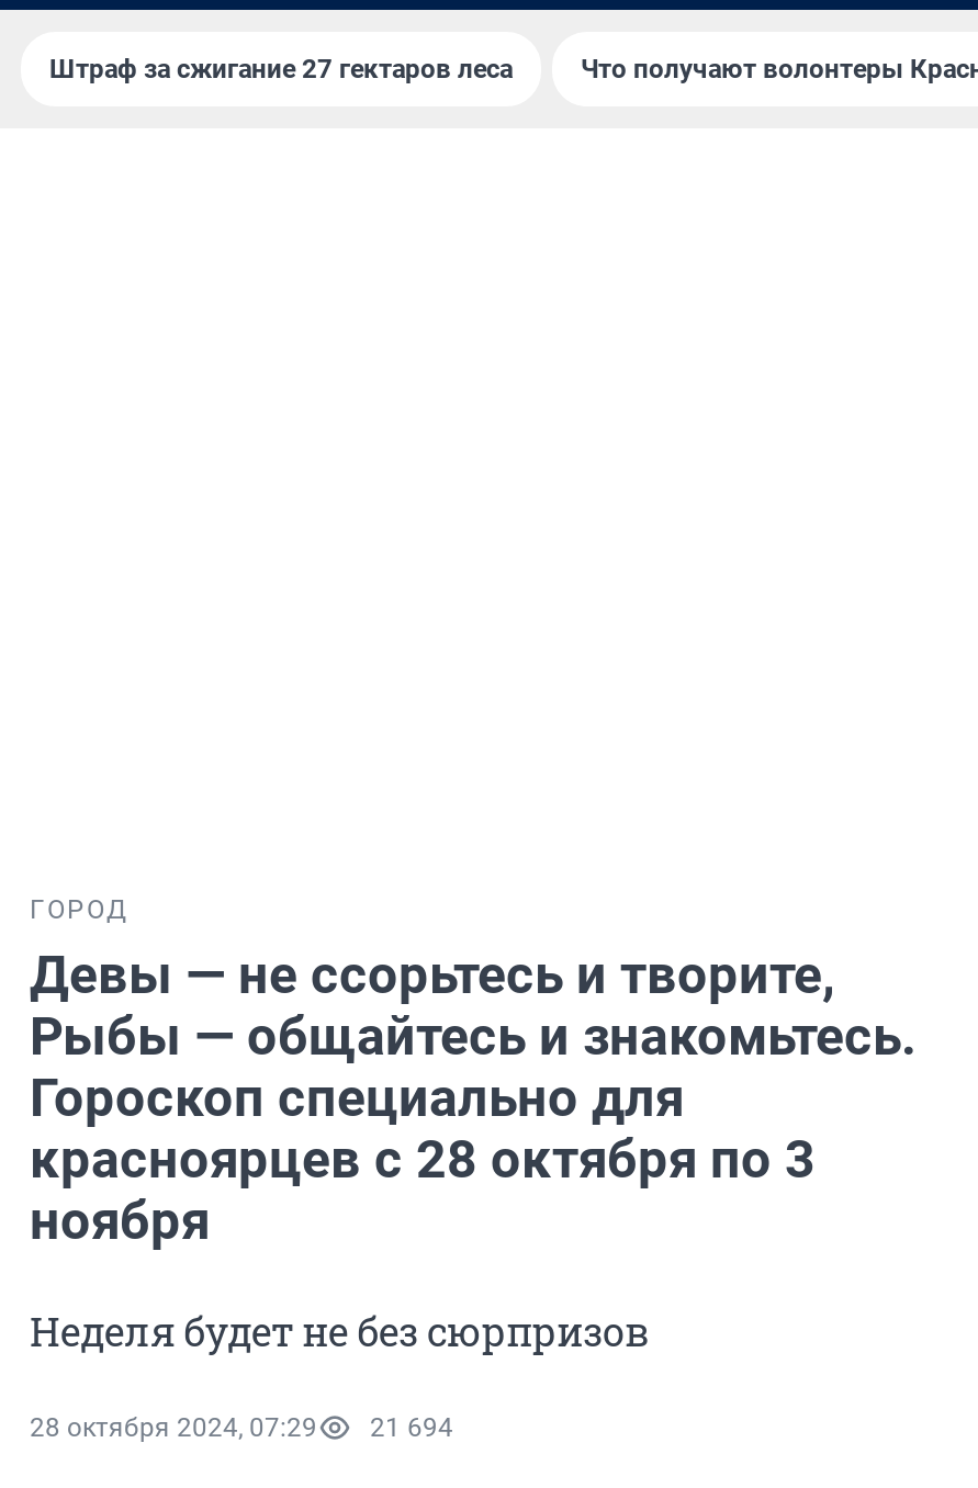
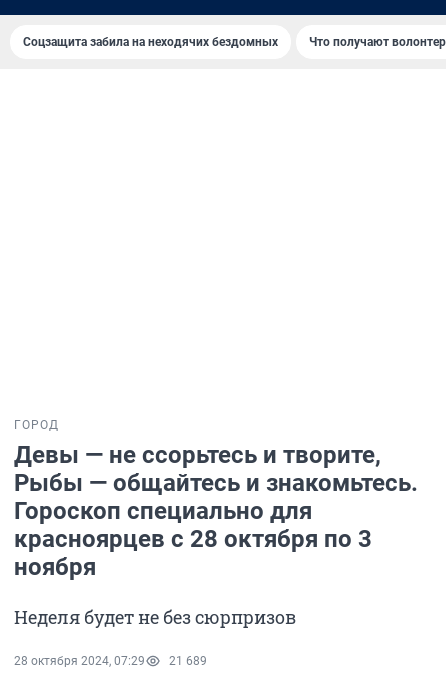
- Штраф за сжигание 27 гектаров леса
+ Соцзащита забила на неходячих бездомных

- 28 октября 2024, 07:29 21 694
+ 28 октября 2024, 07:29 21 689
